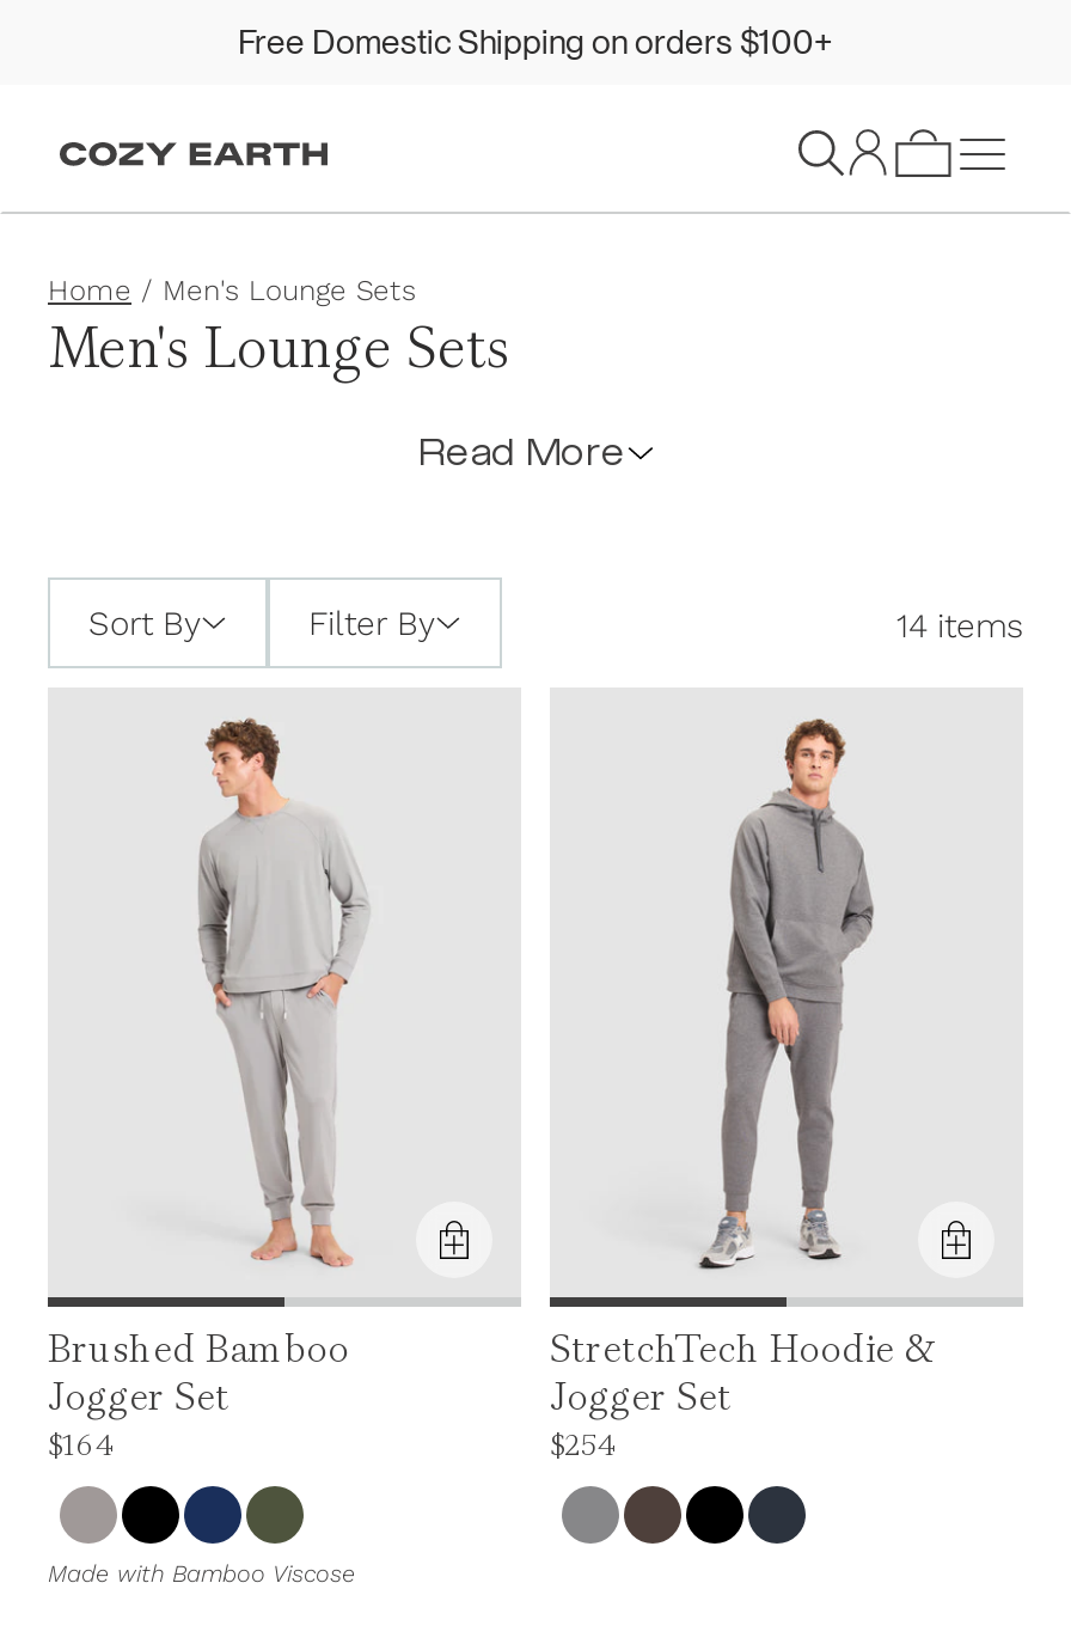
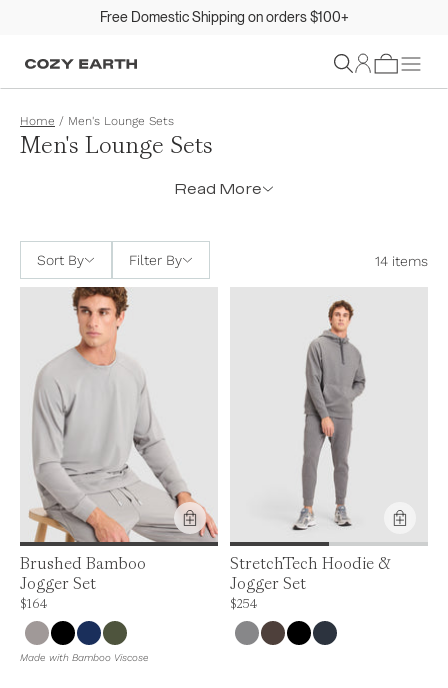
- [image]
+ [image]
